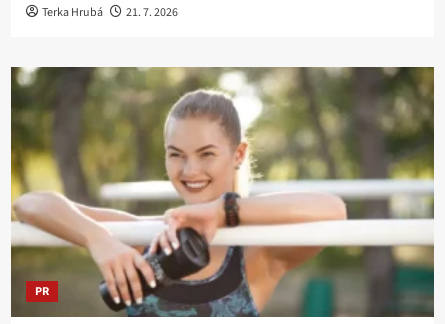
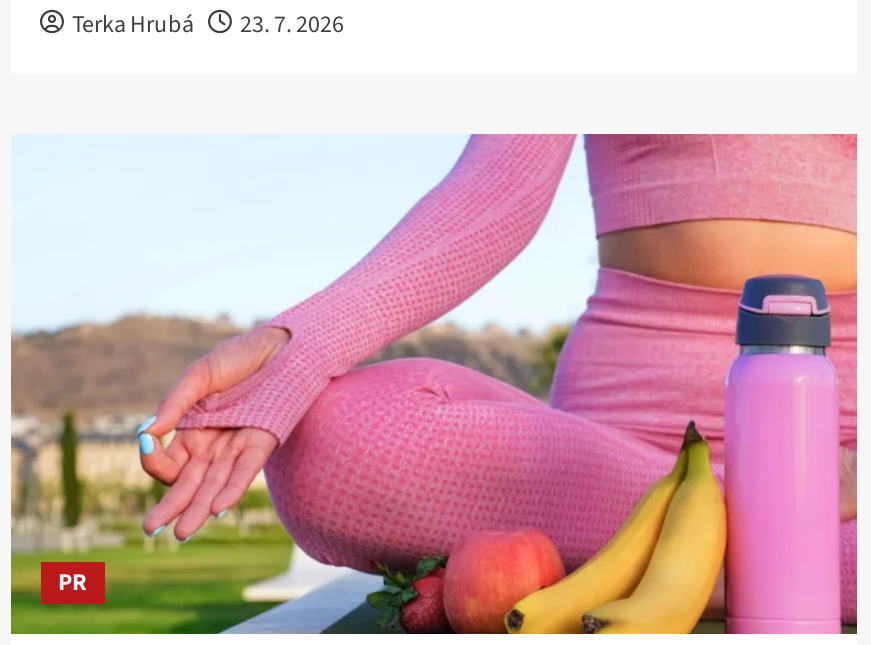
- Terka Hrubá 21. 7. 2026
+ Terka Hrubá 23. 7. 2026

- [image]
+ [image]
